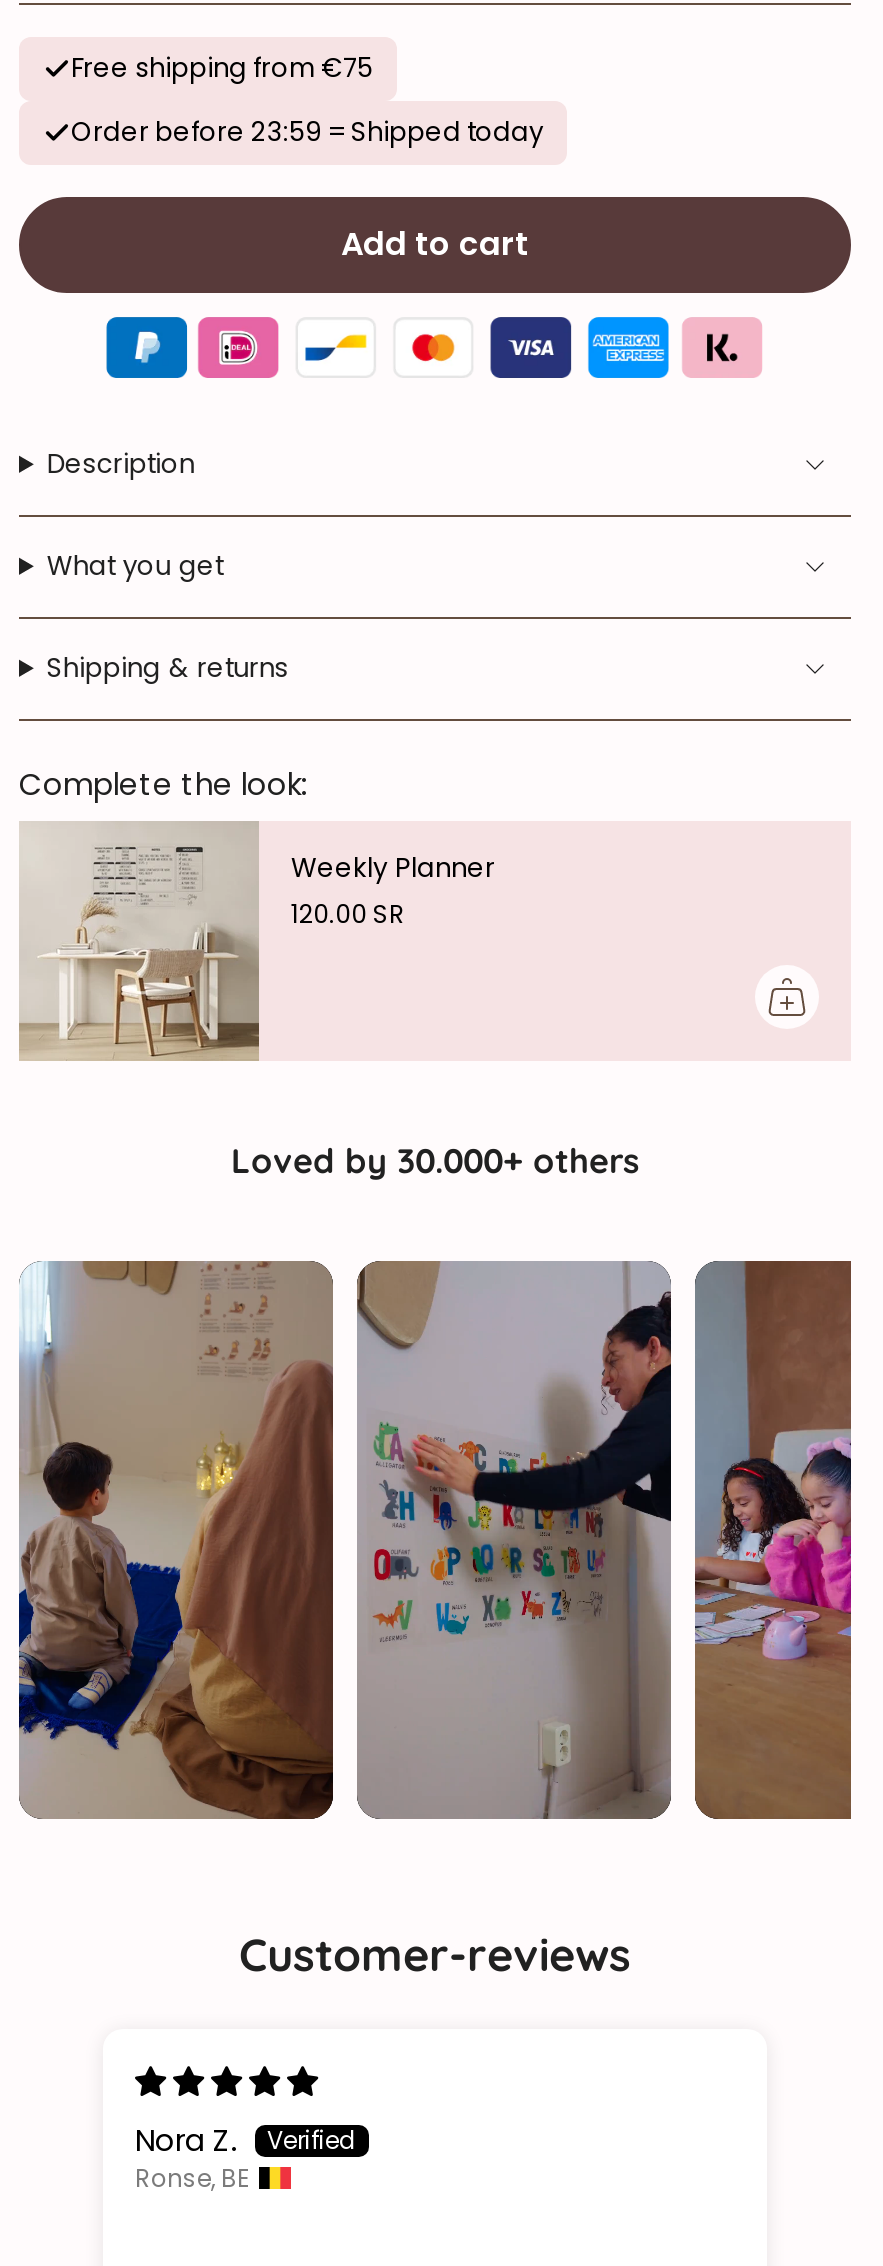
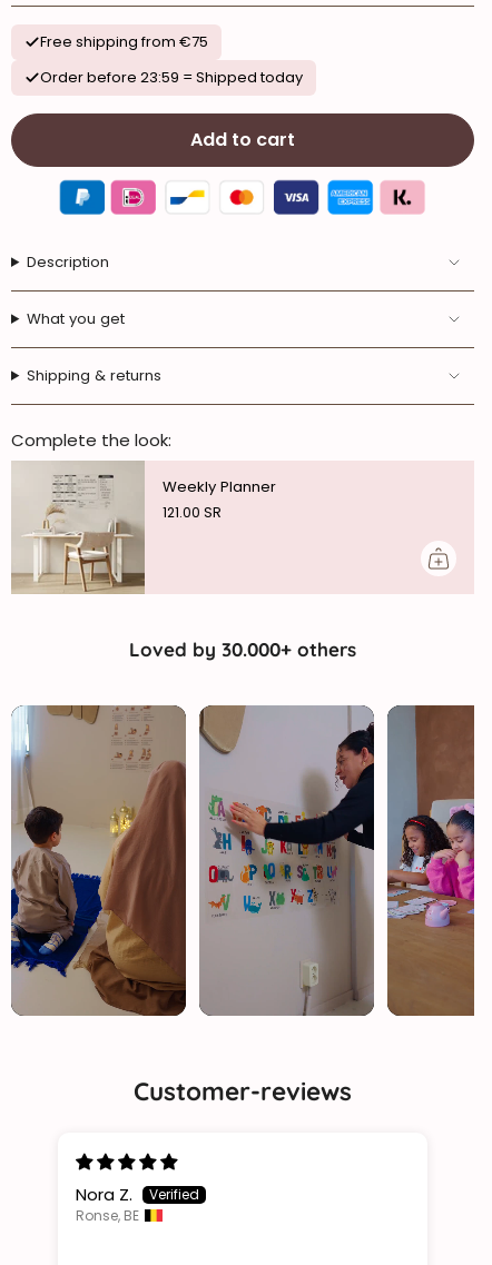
- 120.00 SR
+ 121.00 SR
